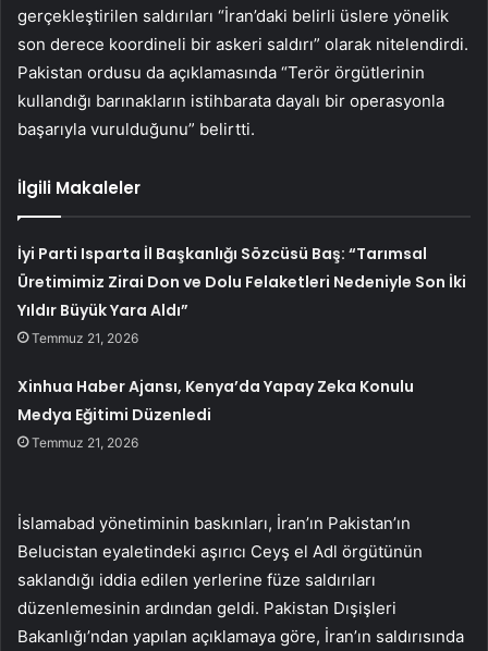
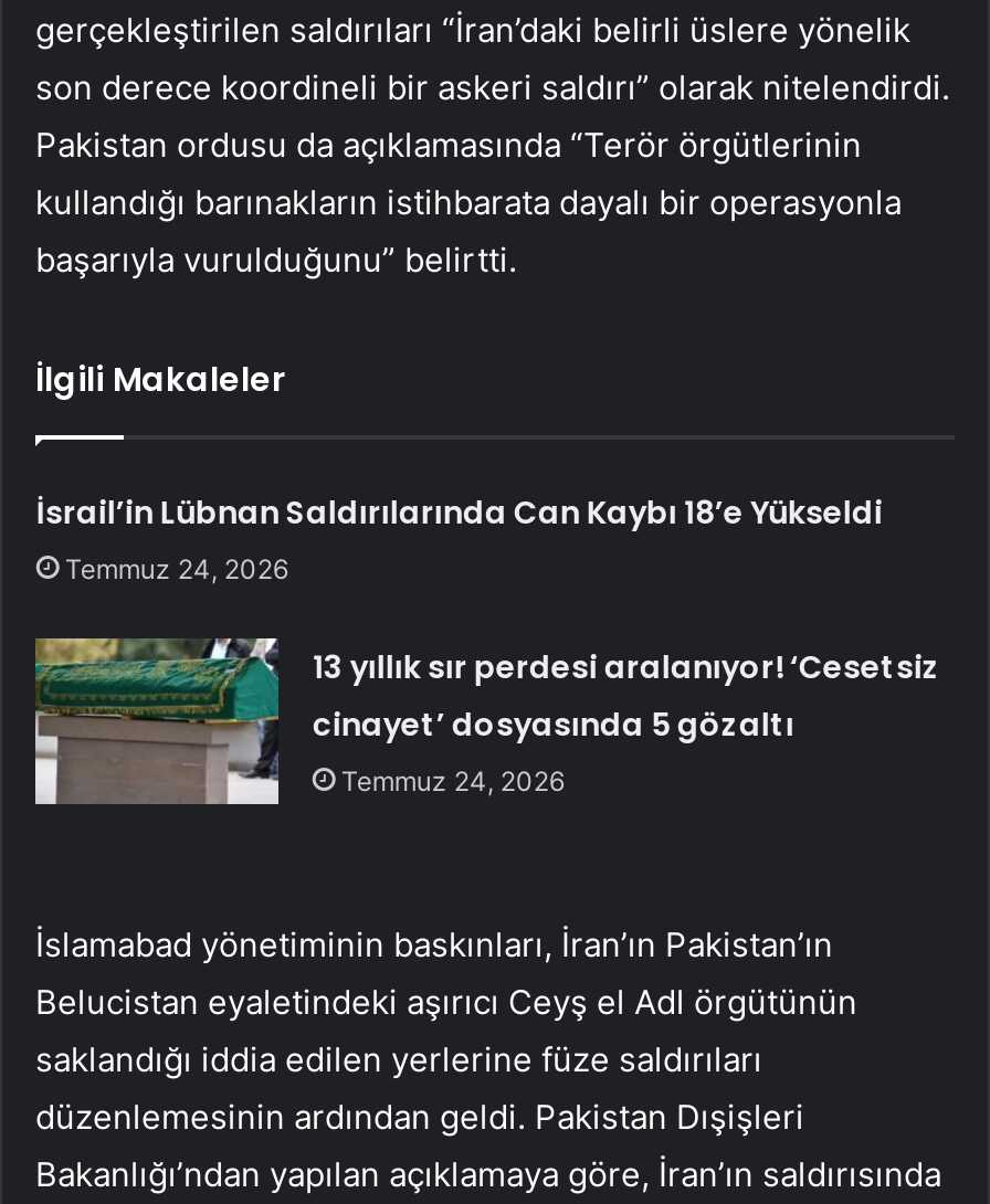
- İyi Parti Isparta İl Başkanlığı Sözcüsü Baş: “Tarımsal
- Üretimimiz Zirai Don ve Dolu Felaketleri Nedeniyle Son İki
- Yıldır Büyük Yara Aldı”
- Temmuz 21, 2026
+ İsrail’in Lübnan Saldırılarında Can Kaybı 18’e Yükseldi
+ Temmuz 24, 2026

- Xinhua Haber Ajansı, Kenya’da Yapay Zeka Konulu
- Medya Eğitimi Düzenledi
- Temmuz 21, 2026
+ 13 yıllık sır perdesi aralanıyor! ‘Cesetsiz
+ cinayet’ dosyasında 5 gözaltı
+ Temmuz 24, 2026
